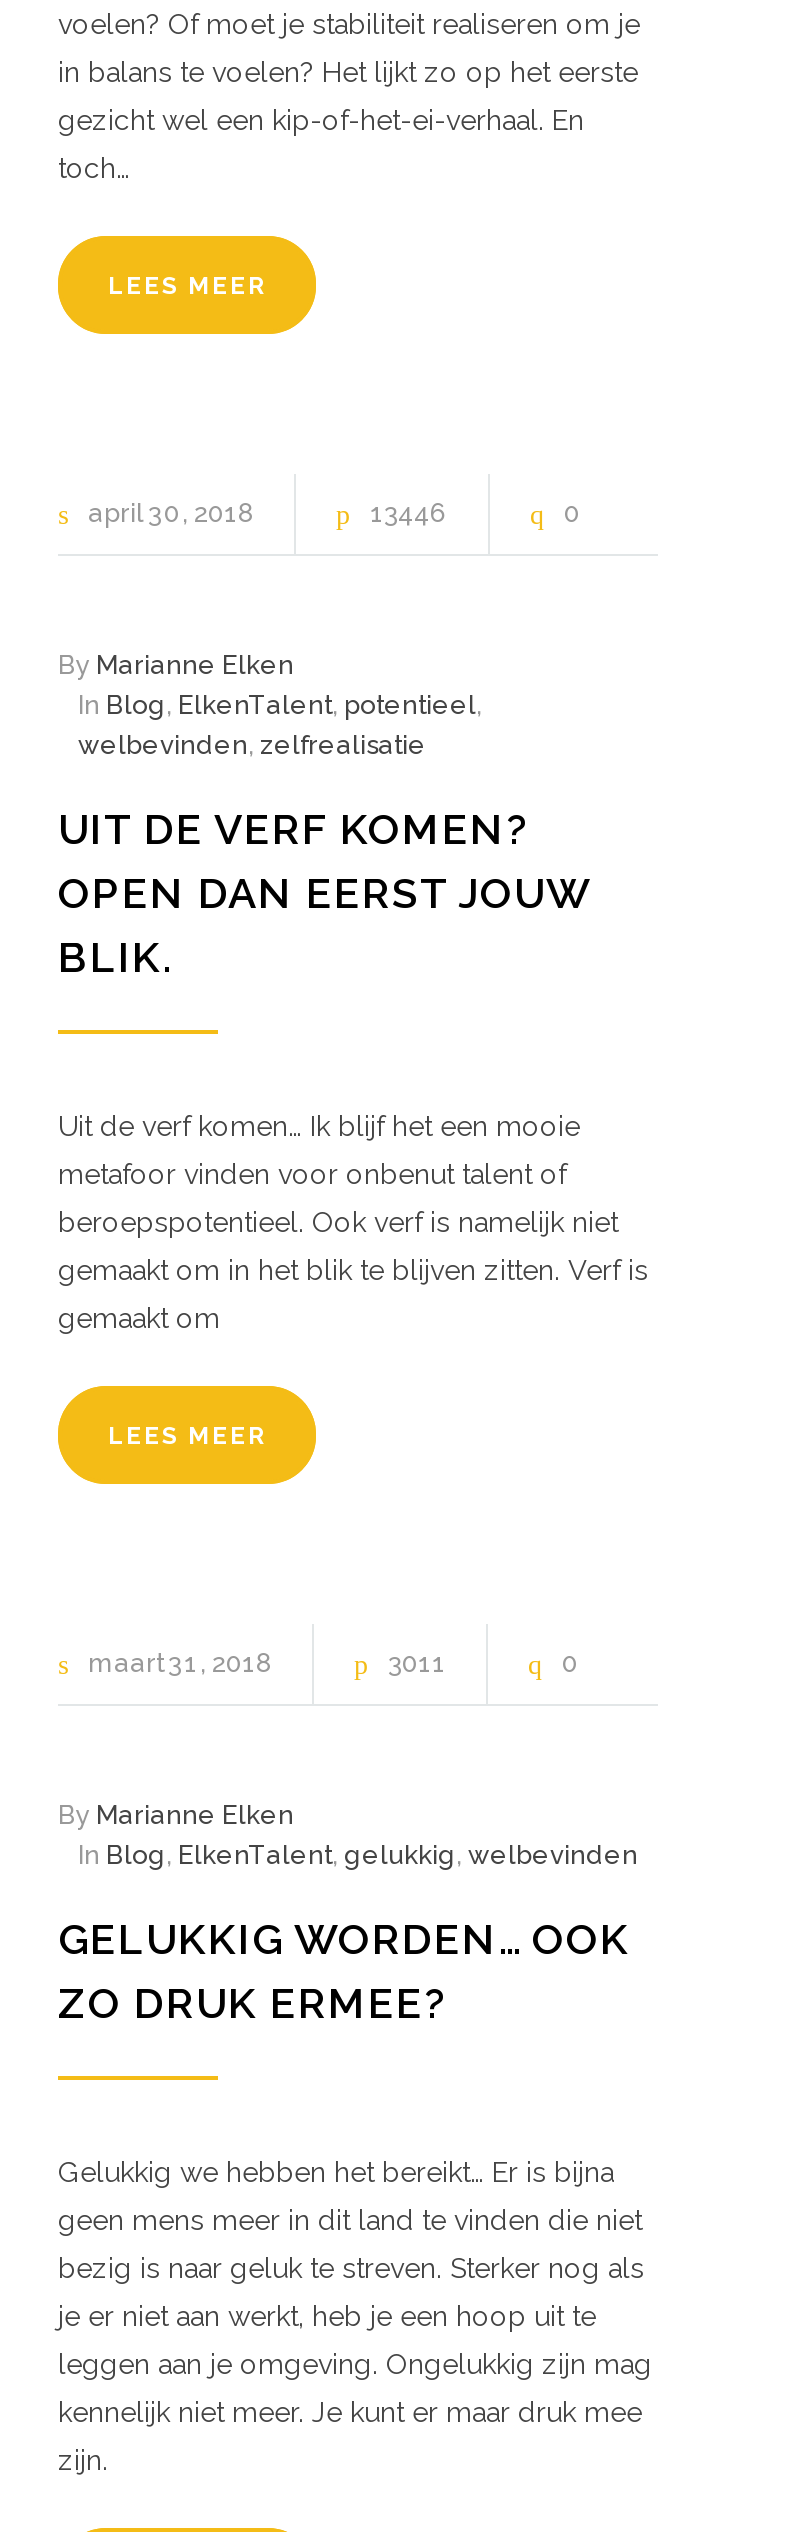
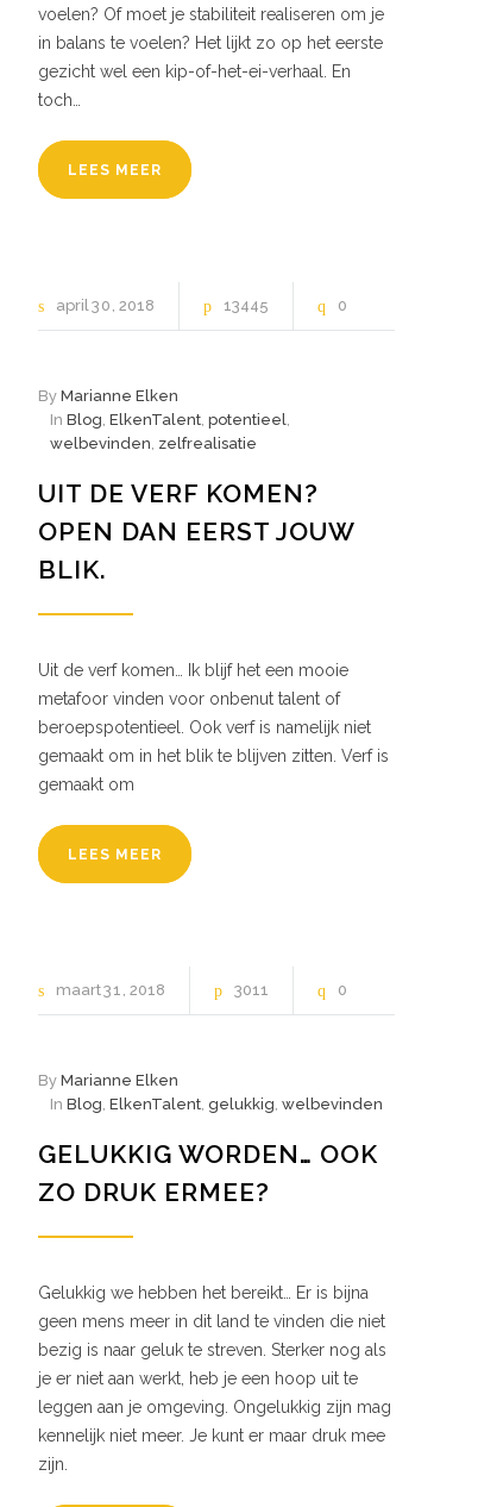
- 13446
+ 13445
